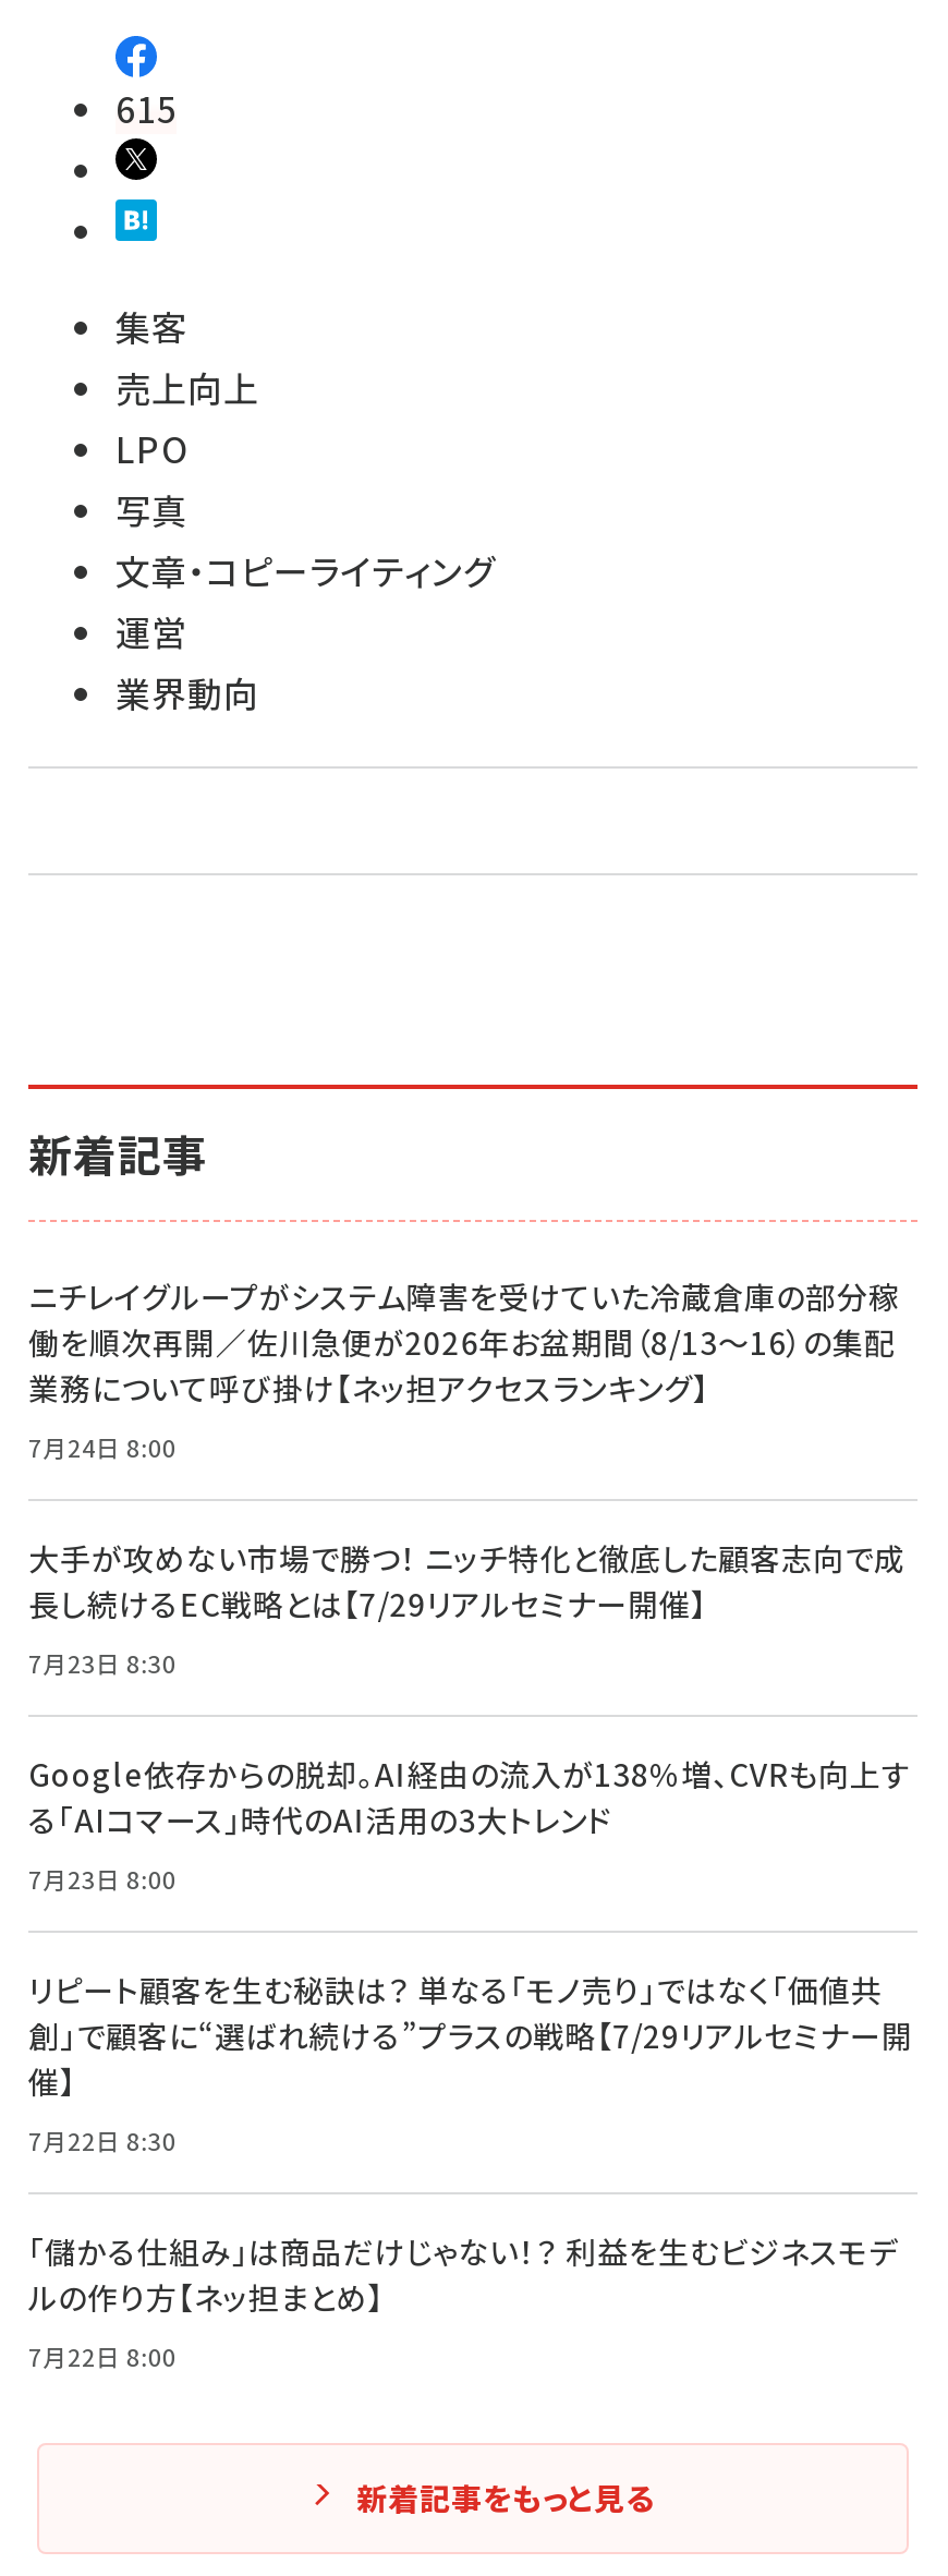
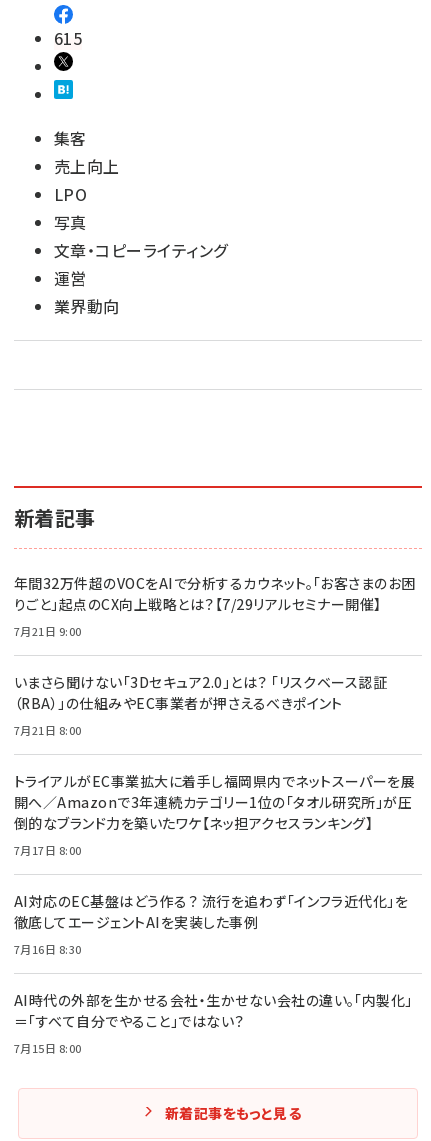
- ニチレイグループがシステム障害を受けていた冷蔵倉庫の部分稼
- 働を順次再開／佐川急便が2026年お盆期間（8/13～16）の集配
- 業務について呼び掛け【ネッ担アクセスランキング】
- 7月24日 8:00
+ 年間32万件超のVOCをAIで分析するカウネット。「お客さまのお困
+ りごと」起点のCX向上戦略とは？【7/29リアルセミナー開催】
+ 7月21日 9:00

- 大手が攻めない市場で勝つ！ ニッチ特化と徹底した顧客志向で成
- 長し続けるEC戦略とは【7/29リアルセミナー開催】
- 7月23日 8:30
+ いまさら聞けない「3Dセキュア2.0」とは？ 「リスクベース認証
+ （RBA）」の仕組みやEC事業者が押さえるべきポイント
+ 7月21日 8:00

- Google依存からの脱却。AI経由の流入が138%増、CVRも向上す
- る「AIコマース」時代のAI活用の3大トレンド
- 7月23日 8:00
+ トライアルがEC事業拡大に着手し福岡県内でネットスーパーを展
+ 開へ／Amazonで3年連続カテゴリー1位の「タオル研究所」が圧
+ 倒的なブランド力を築いたワケ【ネッ担アクセスランキング】
+ 7月17日 8:00

- リピート顧客を生む秘訣は？ 単なる「モノ売り」ではなく「価値共
- 創」で顧客に“選ばれ続ける”プラスの戦略【7/29リアルセミナー開
- 催】
- 7月22日 8:30
+ AI対応のEC基盤はどう作る？ 流行を追わず「インフラ近代化」を
+ 徹底してエージェントAIを実装した事例
+ 7月16日 8:30

- 「儲かる仕組み」は商品だけじゃない！？ 利益を生むビジネスモデ
- ルの作り方【ネッ担まとめ】
- 7月22日 8:00
+ AI時代の外部を生かせる会社・生かせない会社の違い。「内製化」
+ ＝「すべて自分でやること」ではない？
+ 7月15日 8:00
